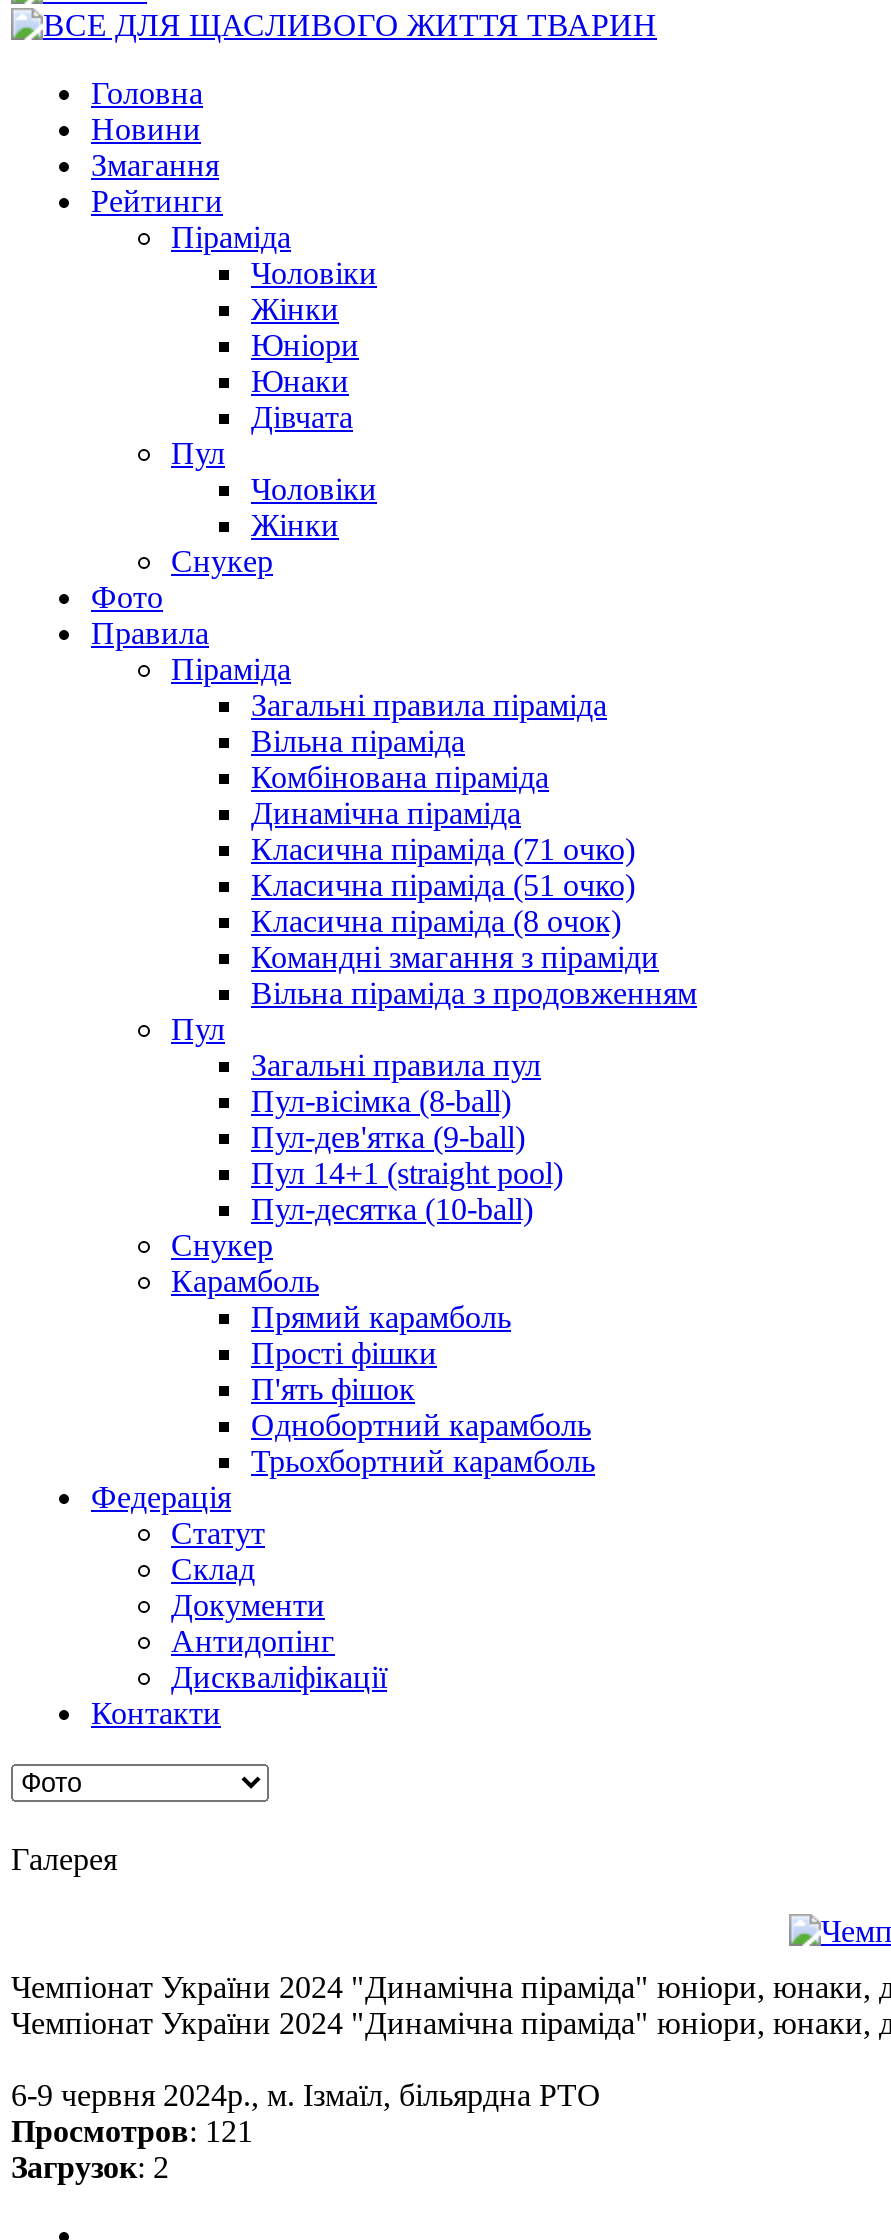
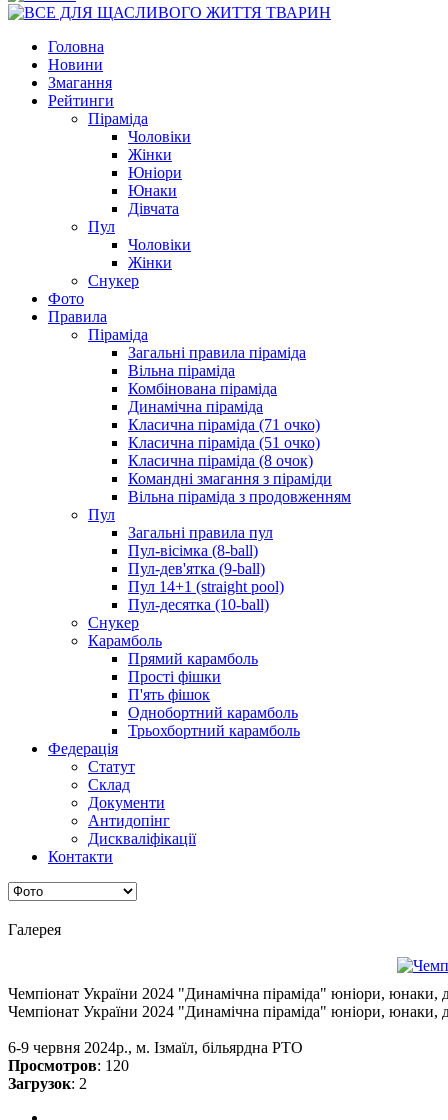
- Просмотров: 121
+ Просмотров: 120
